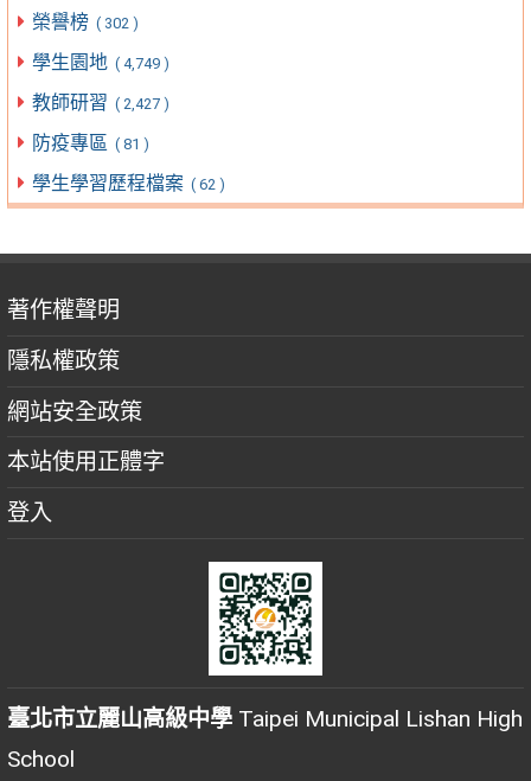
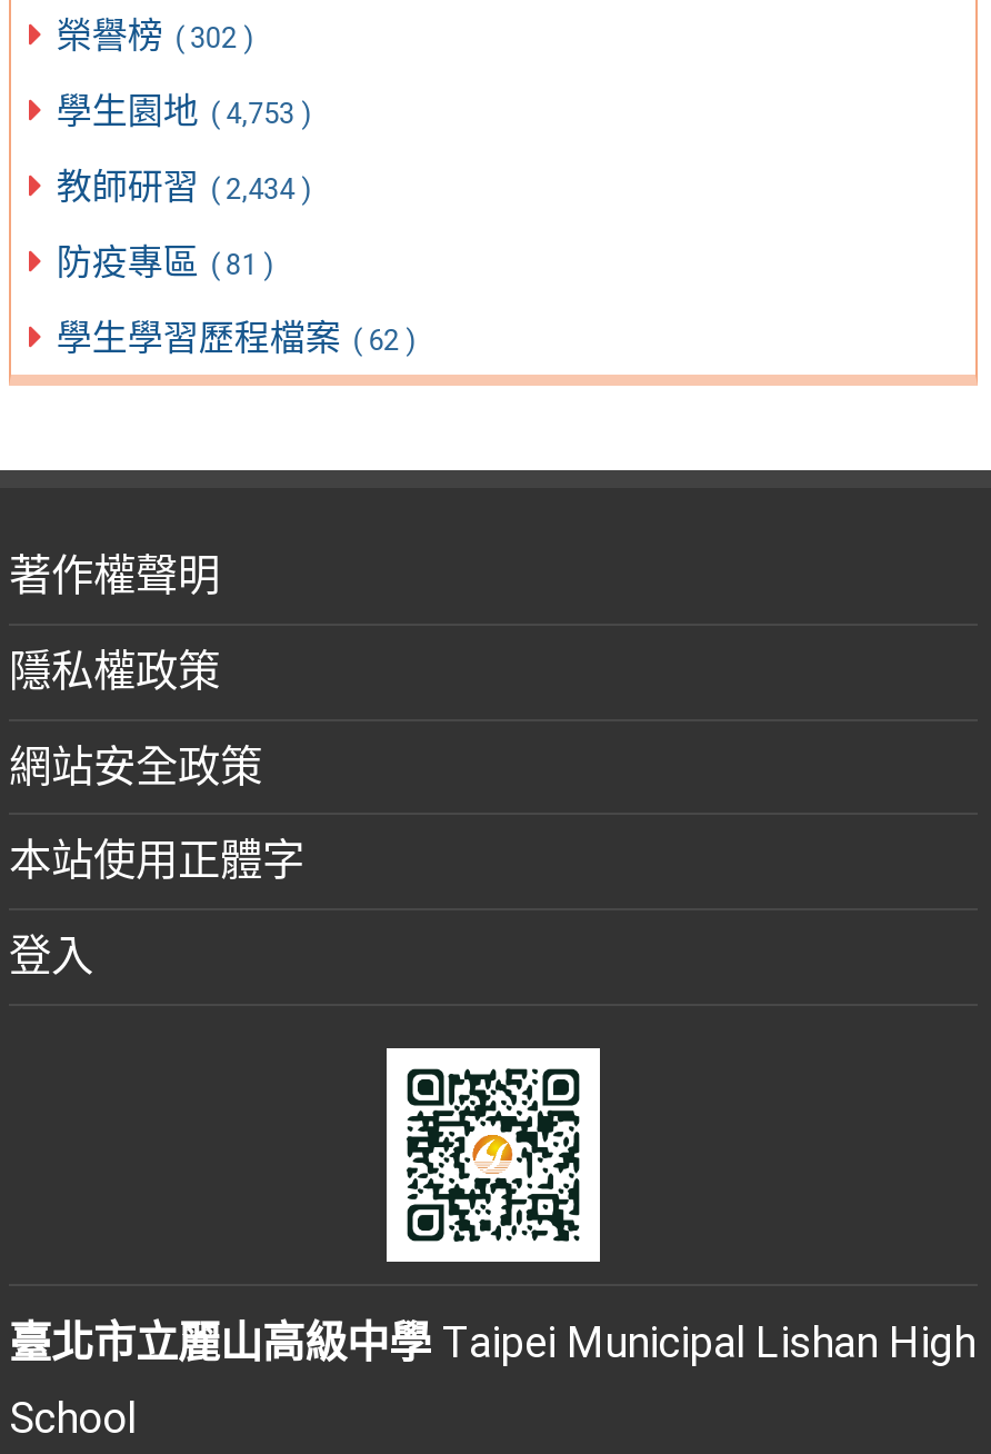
- 學生園地 ( 4,749 )
+ 學生園地 ( 4,753 )

- 教師研習 ( 2,427 )
+ 教師研習 ( 2,434 )
